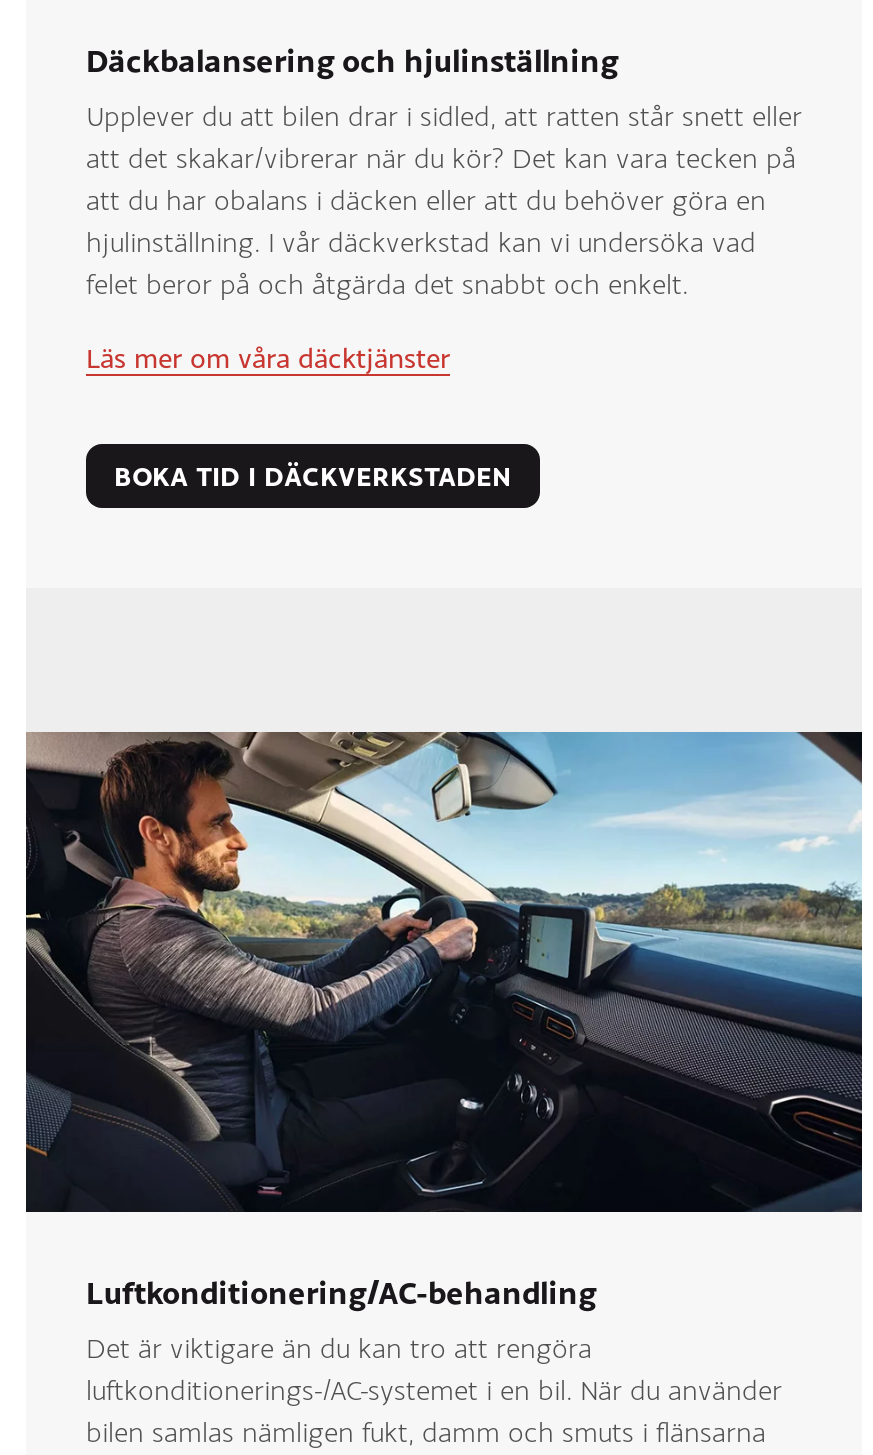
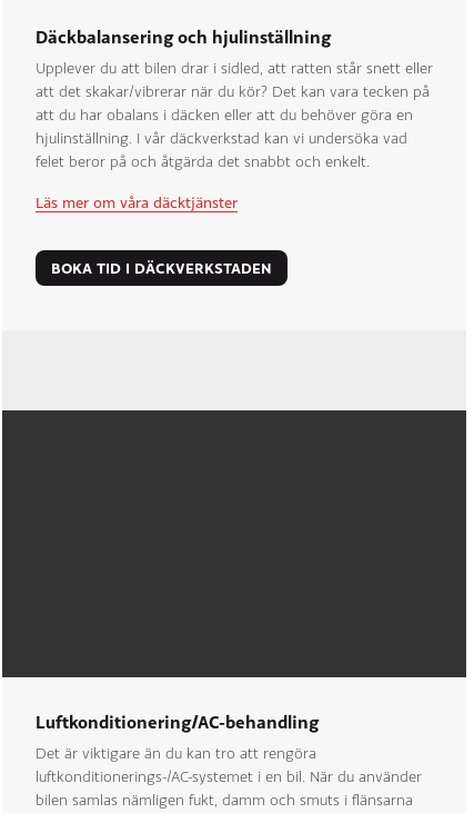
- [image]
